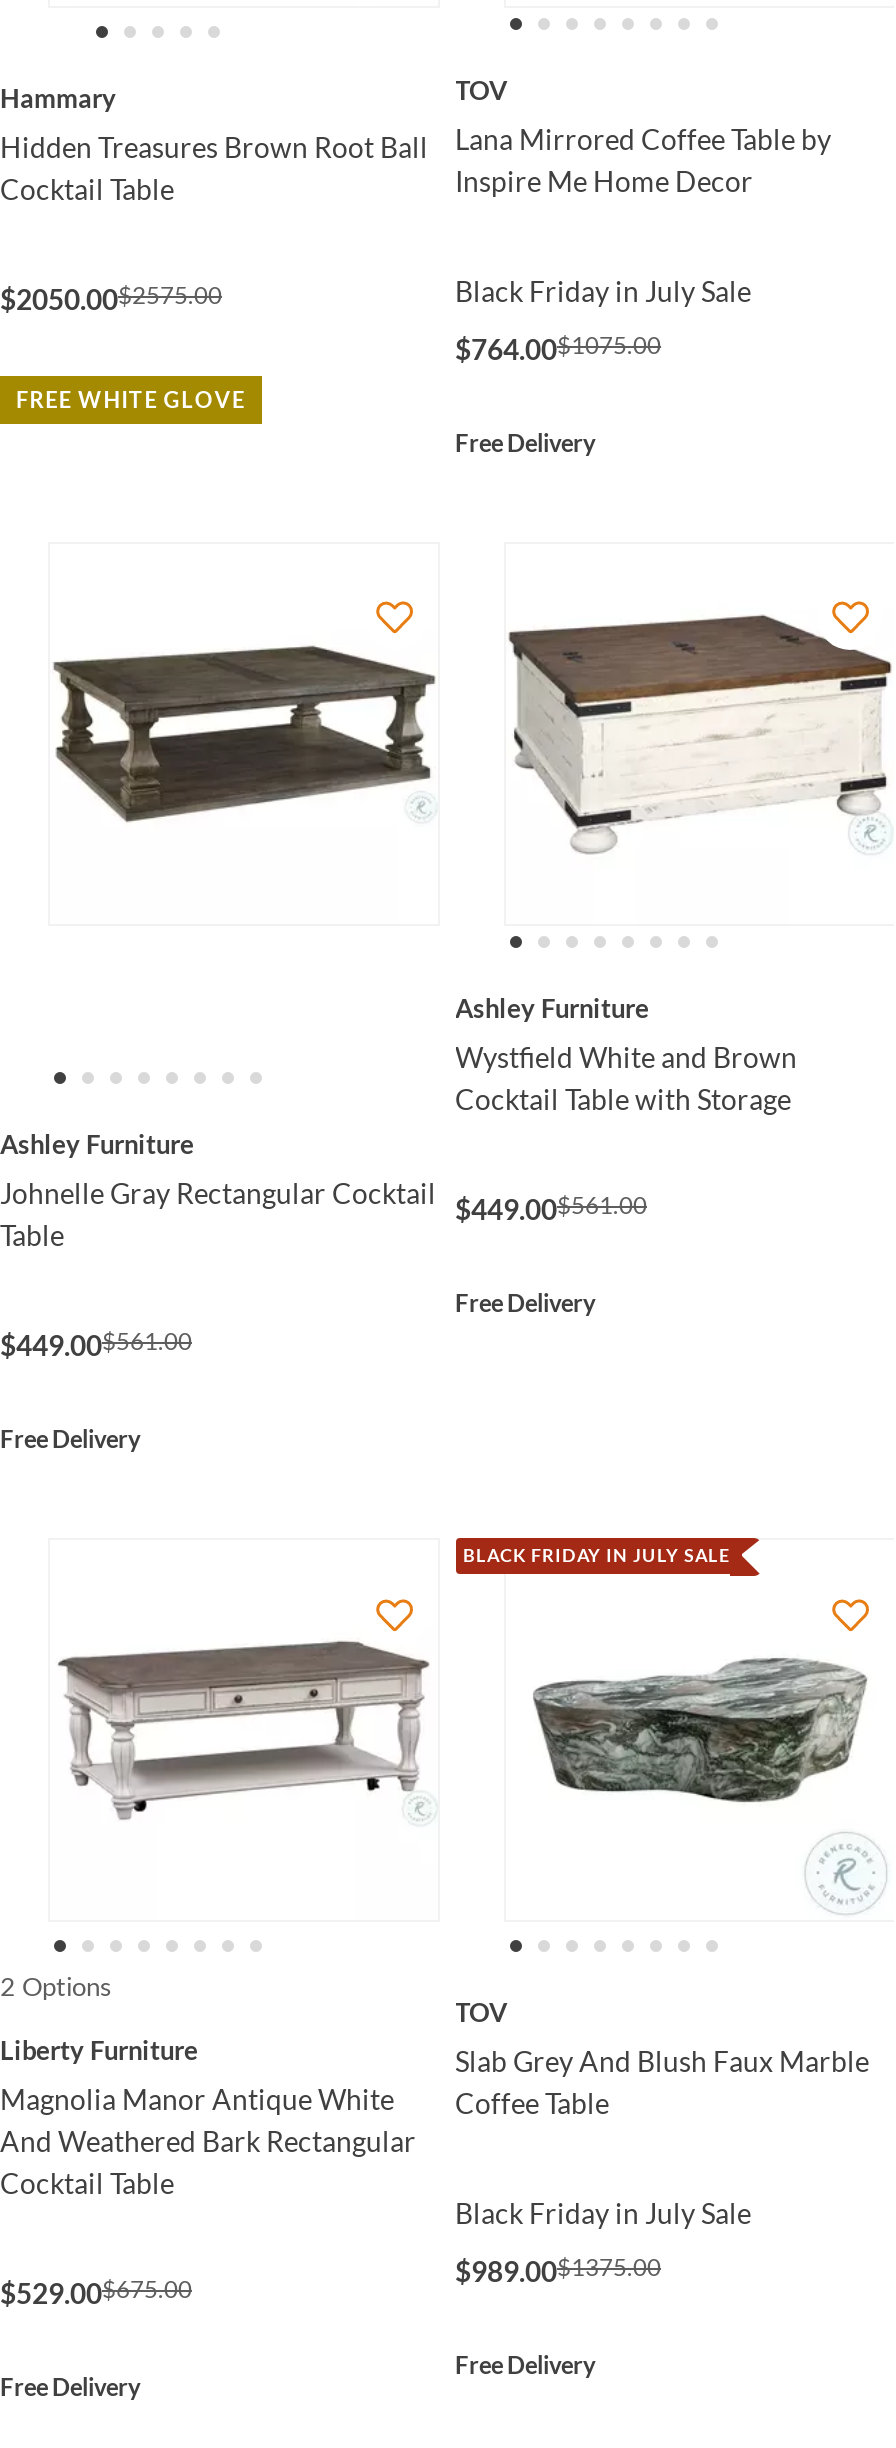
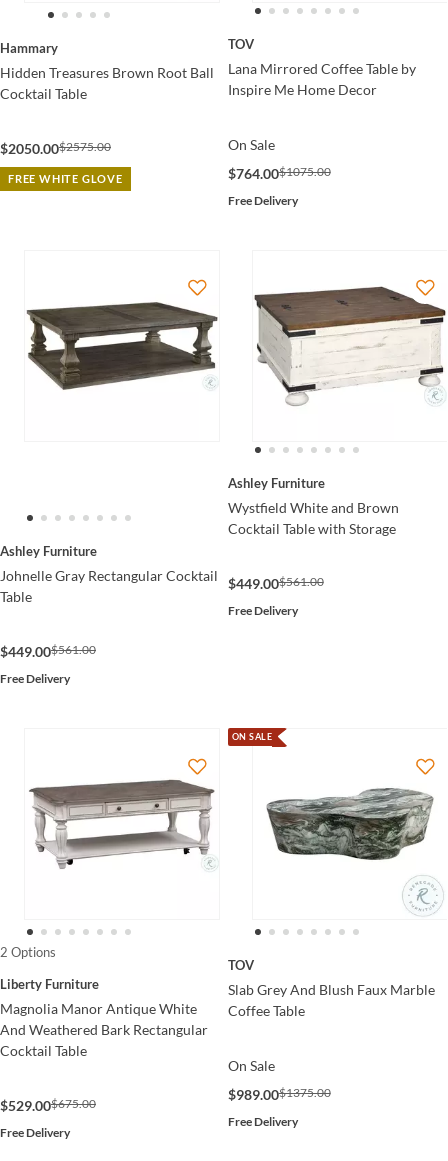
- Black Friday in July Sale
+ On Sale

- BLACK FRIDAY IN JULY SALE
+ ON SALE

- Black Friday in July Sale
+ On Sale
